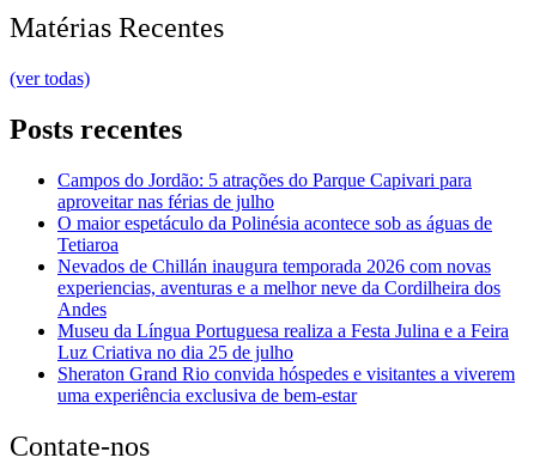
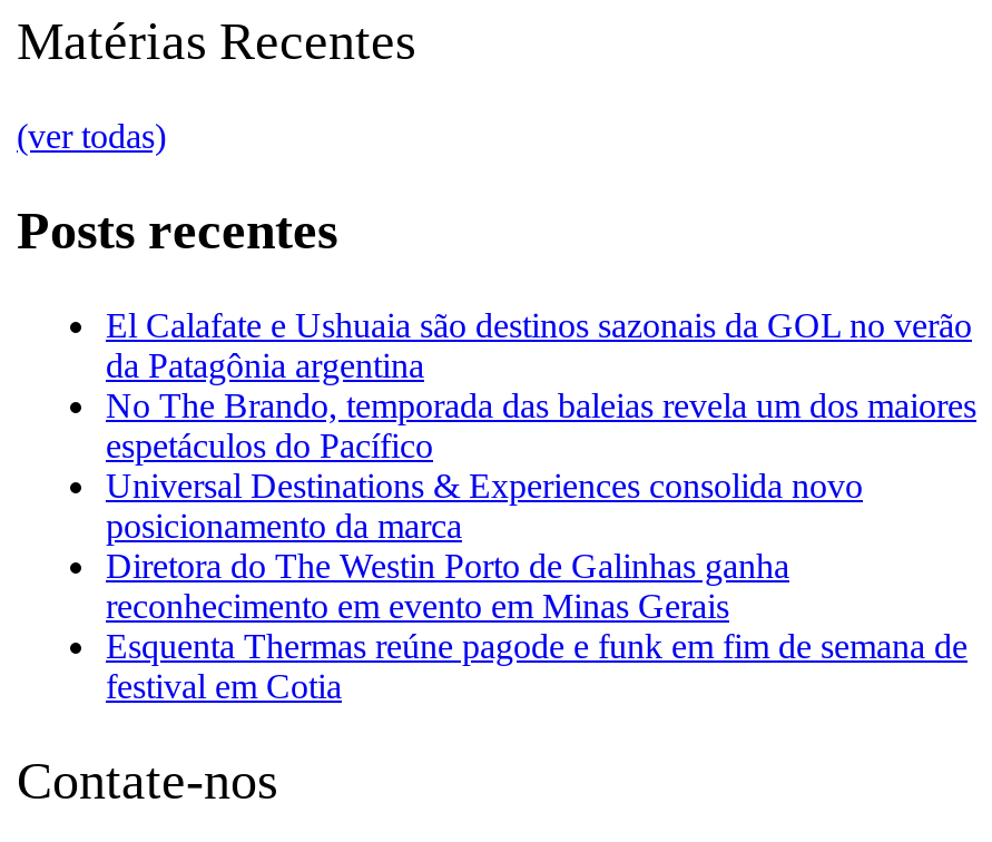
- Campos do Jordão: 5 atrações do Parque Capivari para
- aproveitar nas férias de julho
- O maior espetáculo da Polinésia acontece sob as águas de
- Tetiaroa
- Nevados de Chillán inaugura temporada 2026 com novas
- experiencias, aventuras e a melhor neve da Cordilheira dos
- Andes
- Museu da Língua Portuguesa realiza a Festa Julina e a Feira
- Luz Criativa no dia 25 de julho
- Sheraton Grand Rio convida hóspedes e visitantes a viverem
- uma experiência exclusiva de bem-estar
+ El Calafate e Ushuaia são destinos sazonais da GOL no verão
+ da Patagônia argentina
+ No The Brando, temporada das baleias revela um dos maiores
+ espetáculos do Pacífico
+ Universal Destinations & Experiences consolida novo
+ posicionamento da marca
+ Diretora do The Westin Porto de Galinhas ganha
+ reconhecimento em evento em Minas Gerais
+ Esquenta Thermas reúne pagode e funk em fim de semana de
+ festival em Cotia
